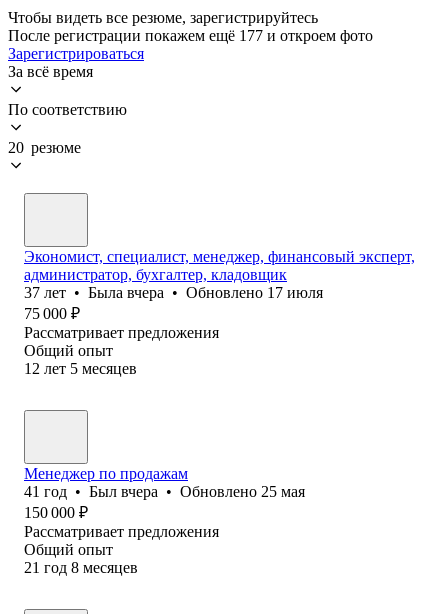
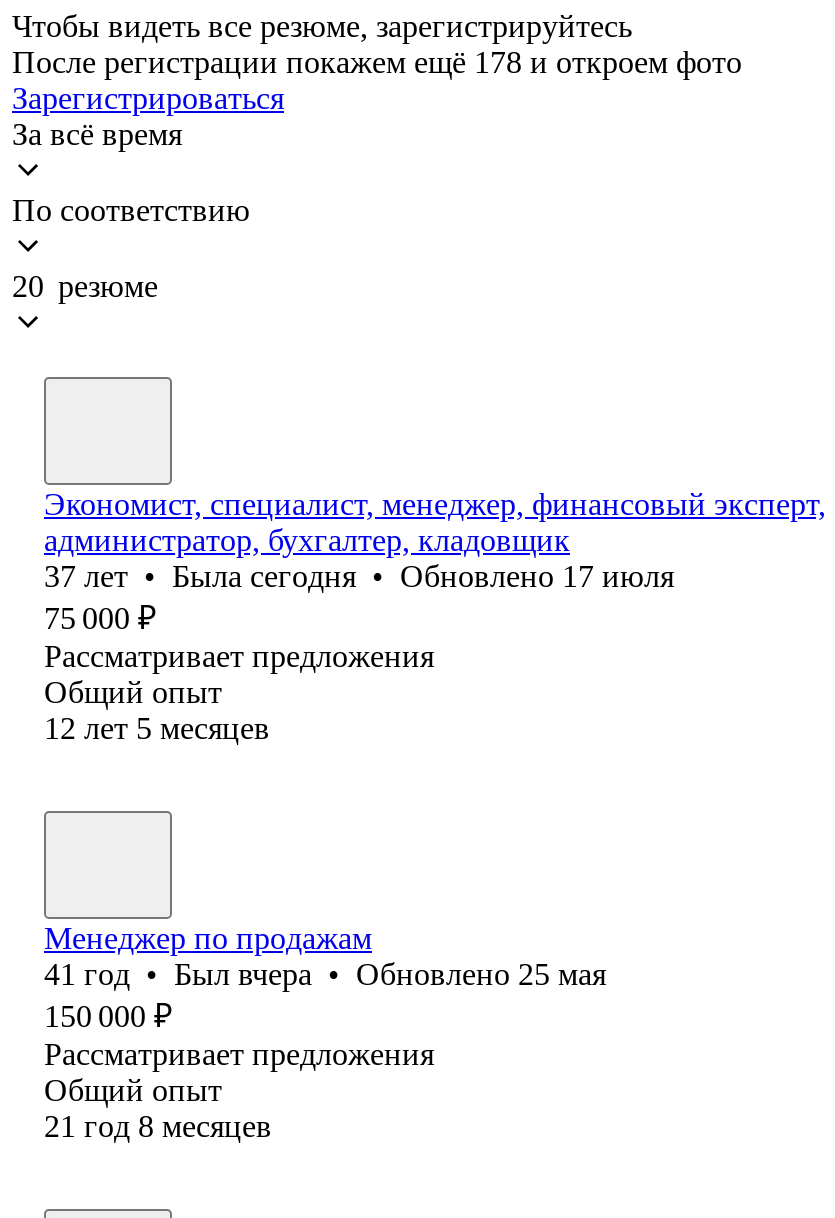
- После регистрации покажем ещё 177 и откроем фото
+ После регистрации покажем ещё 178 и откроем фото

- 37 лет • Была вчера • Обновлено 17 июля
+ 37 лет • Была сегодня • Обновлено 17 июля
